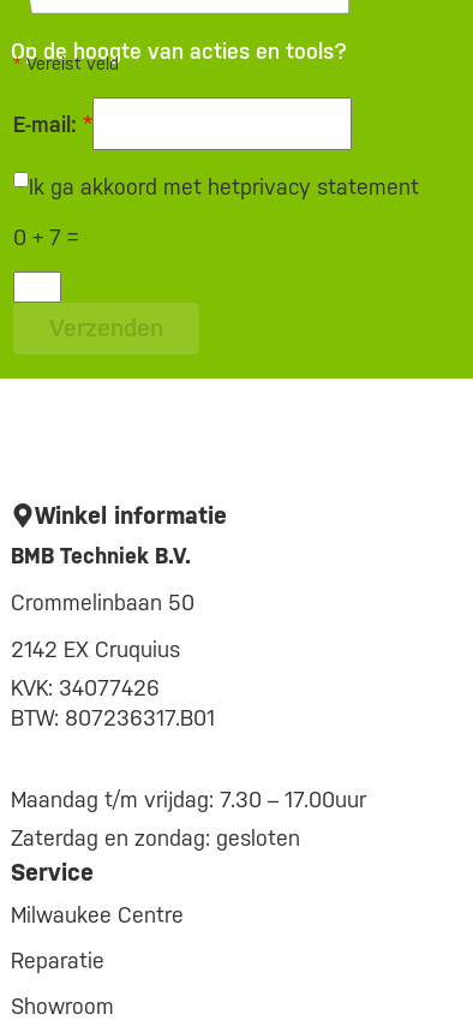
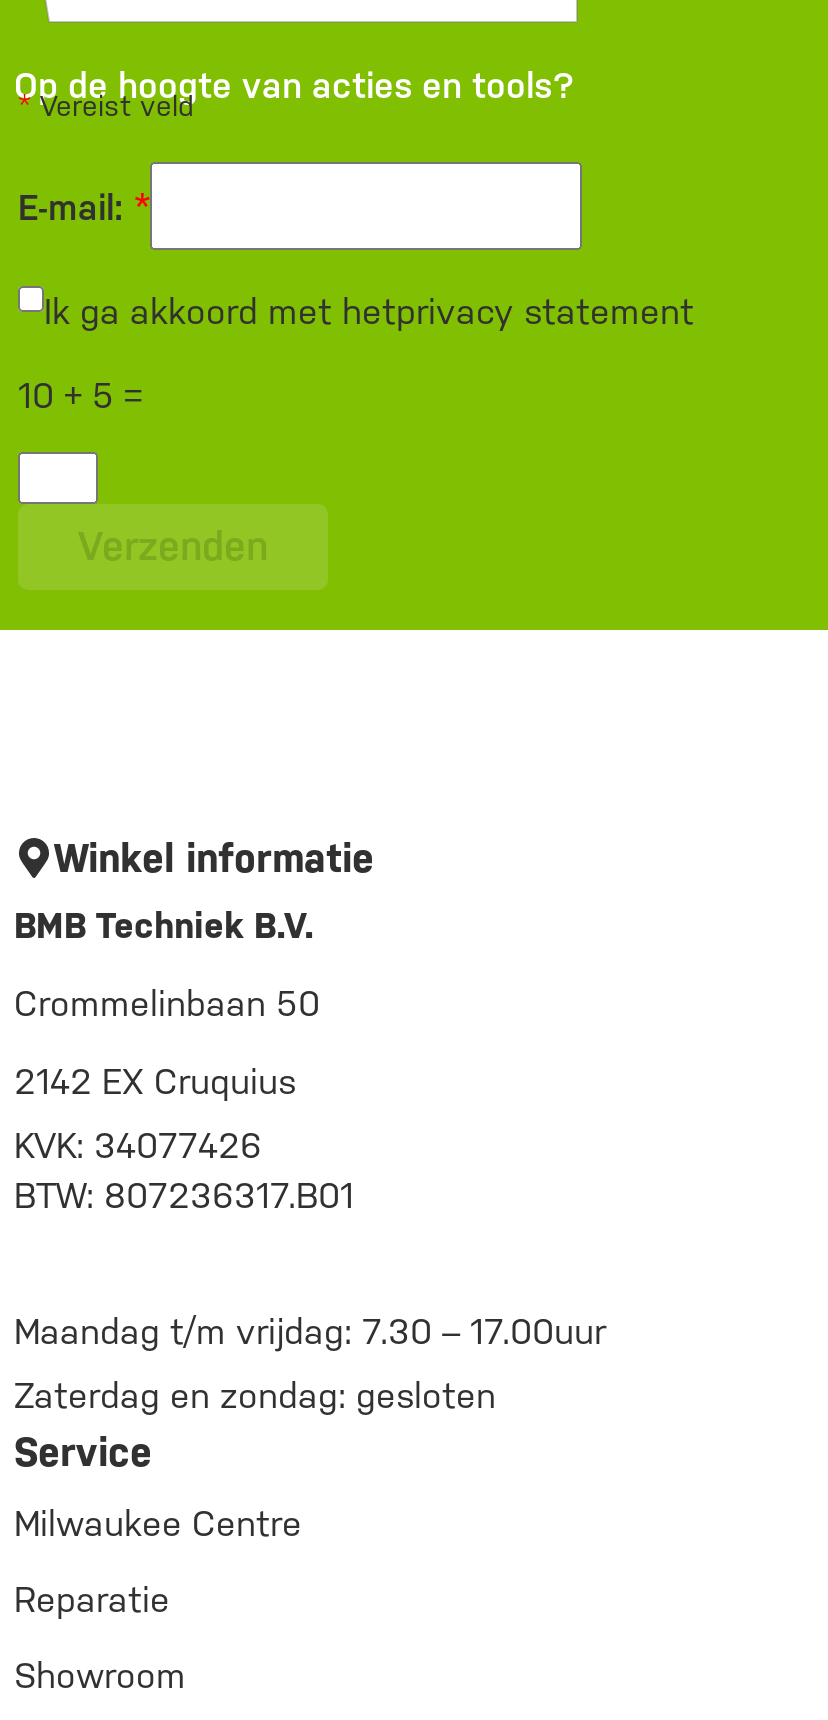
- 0 + 7 =
+ 10 + 5 =
